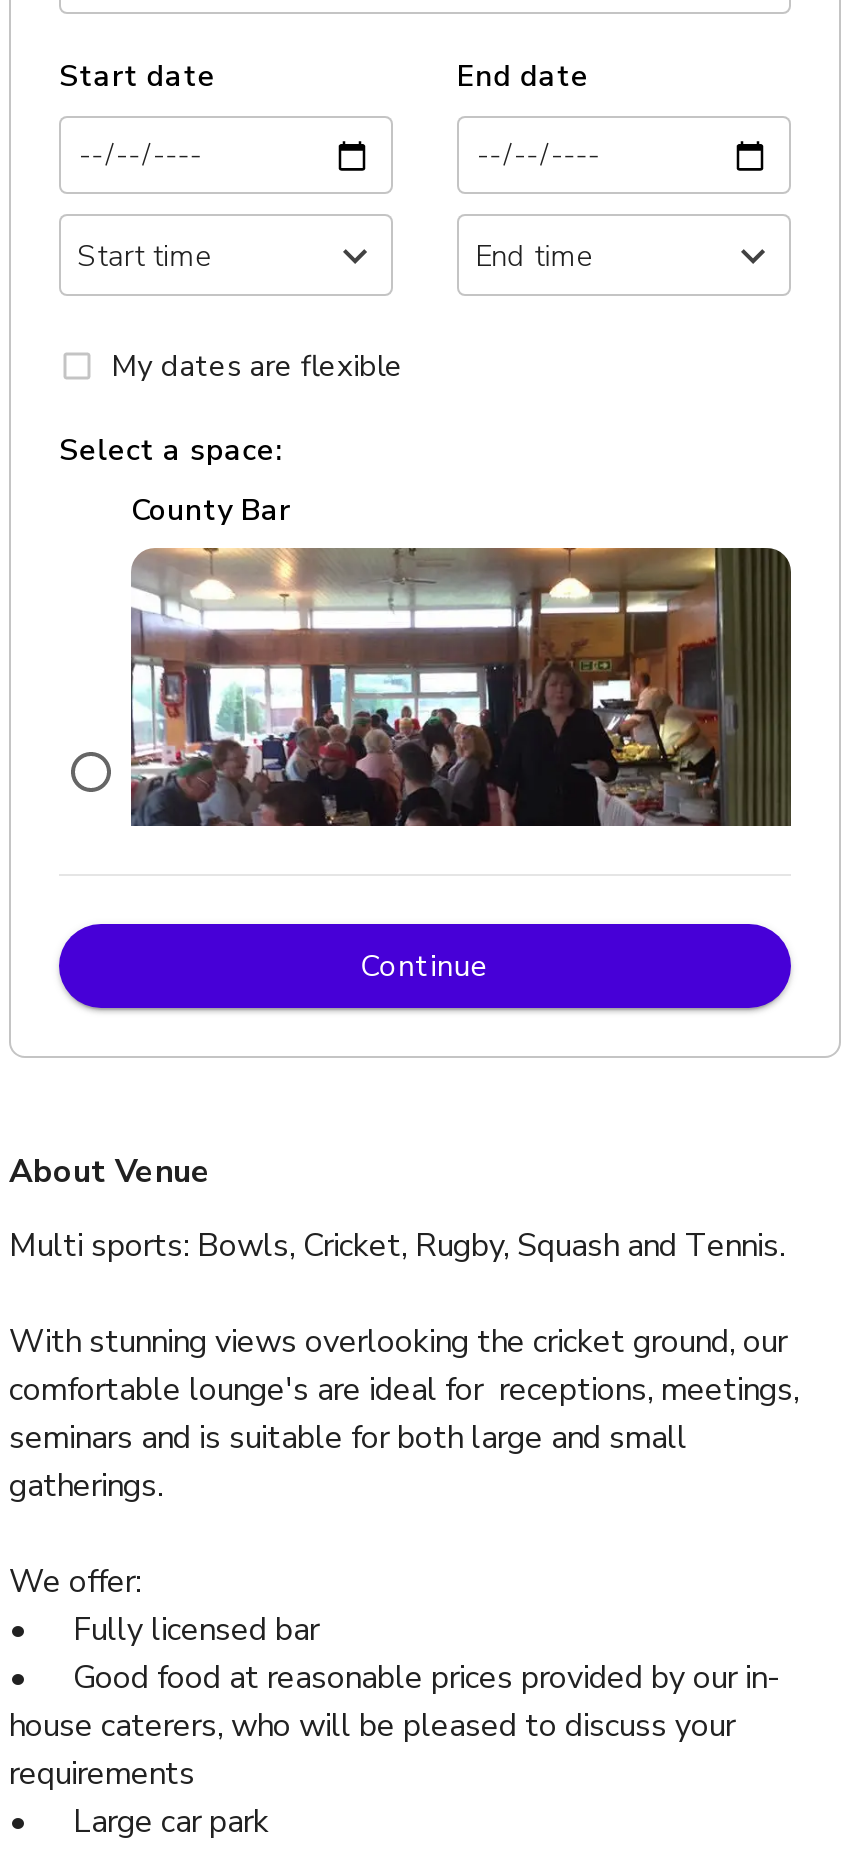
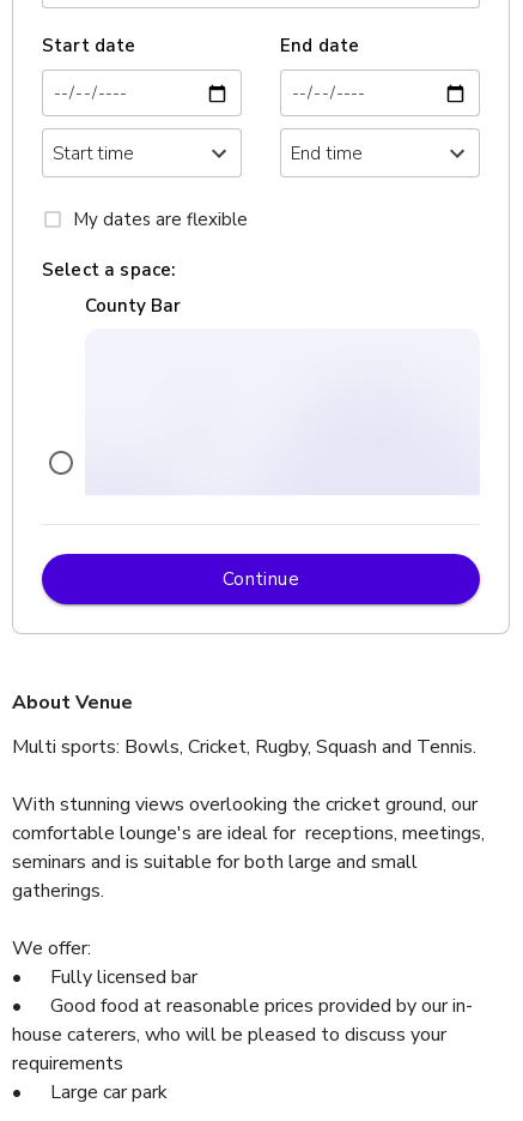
- [image]
